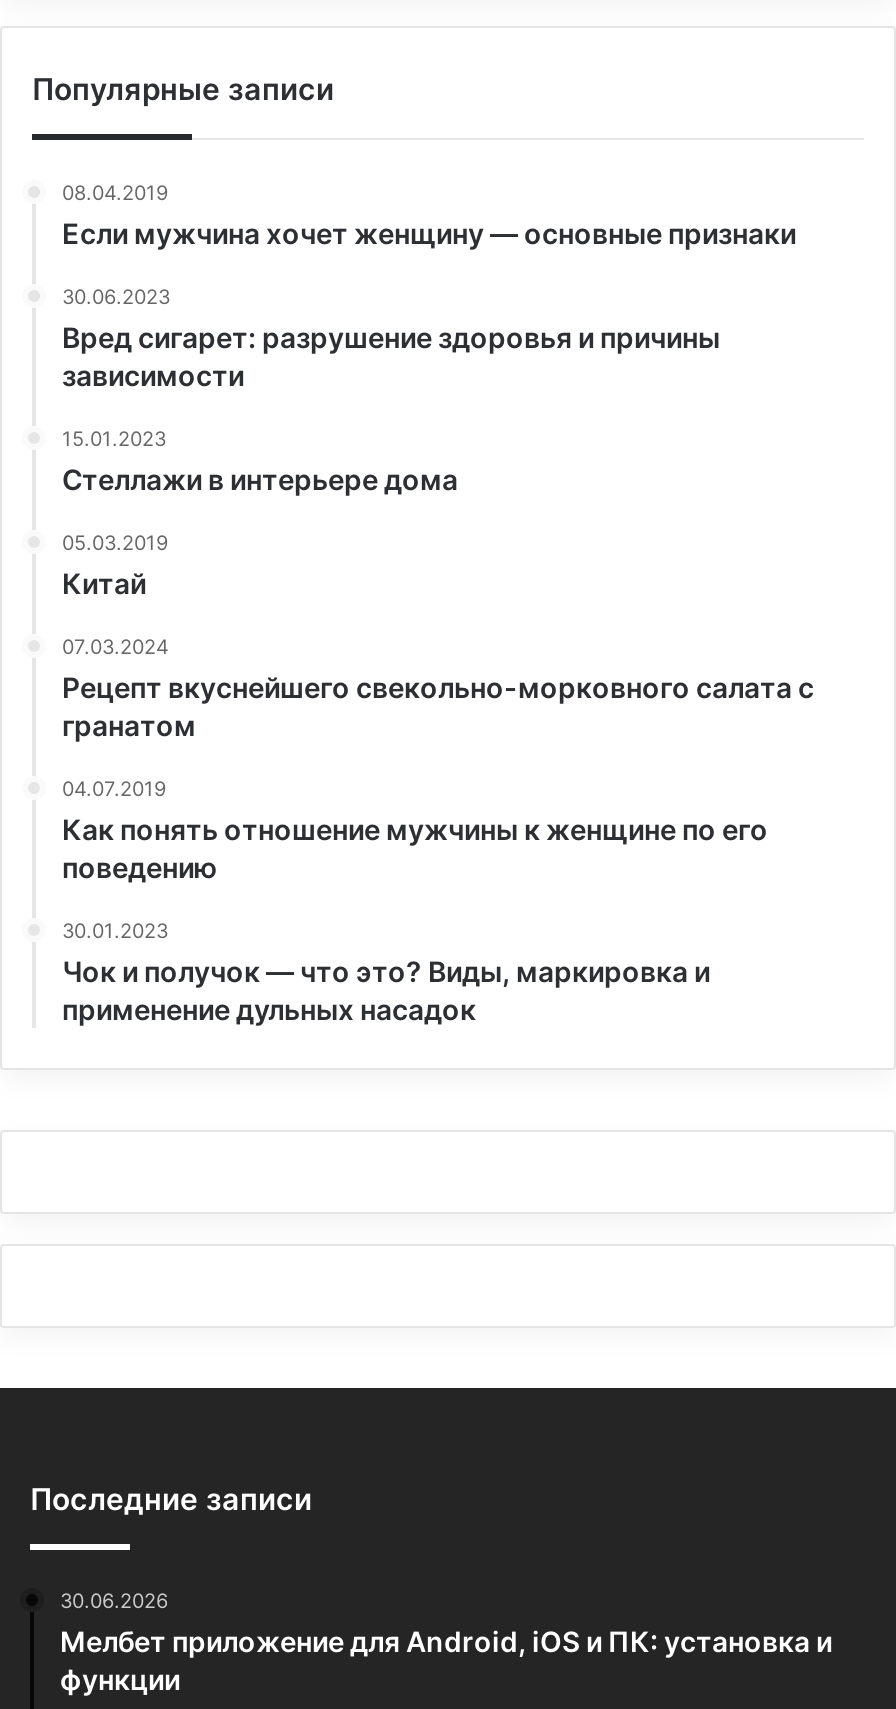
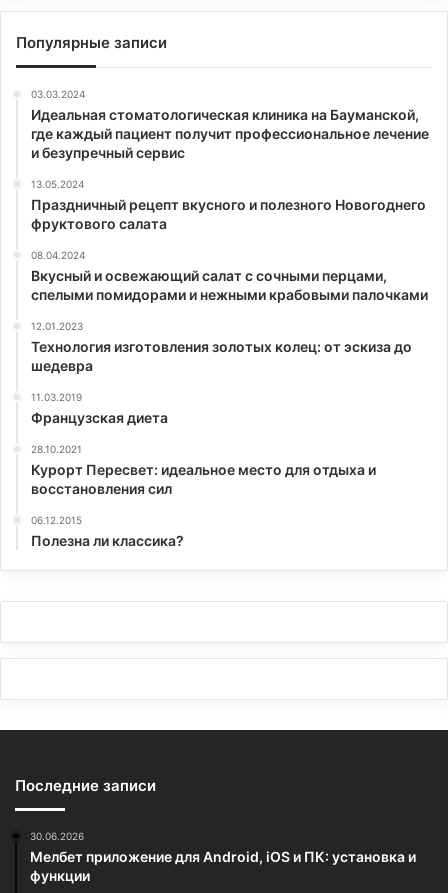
- 08.04.2019
- Если мужчина хочет женщину — основные признаки
+ 03.03.2024
+ Идеальная стоматологическая клиника на Бауманской,
+ где каждый пациент получит профессиональное лечение
+ и безупречный сервис

- 30.06.2023
- Вред сигарет: разрушение здоровья и причины
- зависимости
+ 13.05.2024
+ Праздничный рецепт вкусного и полезного Новогоднего
+ фруктового салата

- 15.01.2023
- Стеллажи в интерьере дома
+ 08.04.2024
+ Вкусный и освежающий салат с сочными перцами,
+ спелыми помидорами и нежными крабовыми палочками

- 05.03.2019
- Китай
+ 12.01.2023
+ Технология изготовления золотых колец: от эскиза до
+ шедевра

- 07.03.2024
- Рецепт вкуснейшего свекольно-морковного салата с
- гранатом
+ 11.03.2019
+ Французская диета

- 04.07.2019
- Как понять отношение мужчины к женщине по его
- поведению
+ 28.10.2021
+ Курорт Пересвет: идеальное место для отдыха и
+ восстановления сил

- 30.01.2023
- Чок и получок — что это? Виды, маркировка и
- применение дульных насадок
+ 06.12.2015
+ Полезна ли классика?
